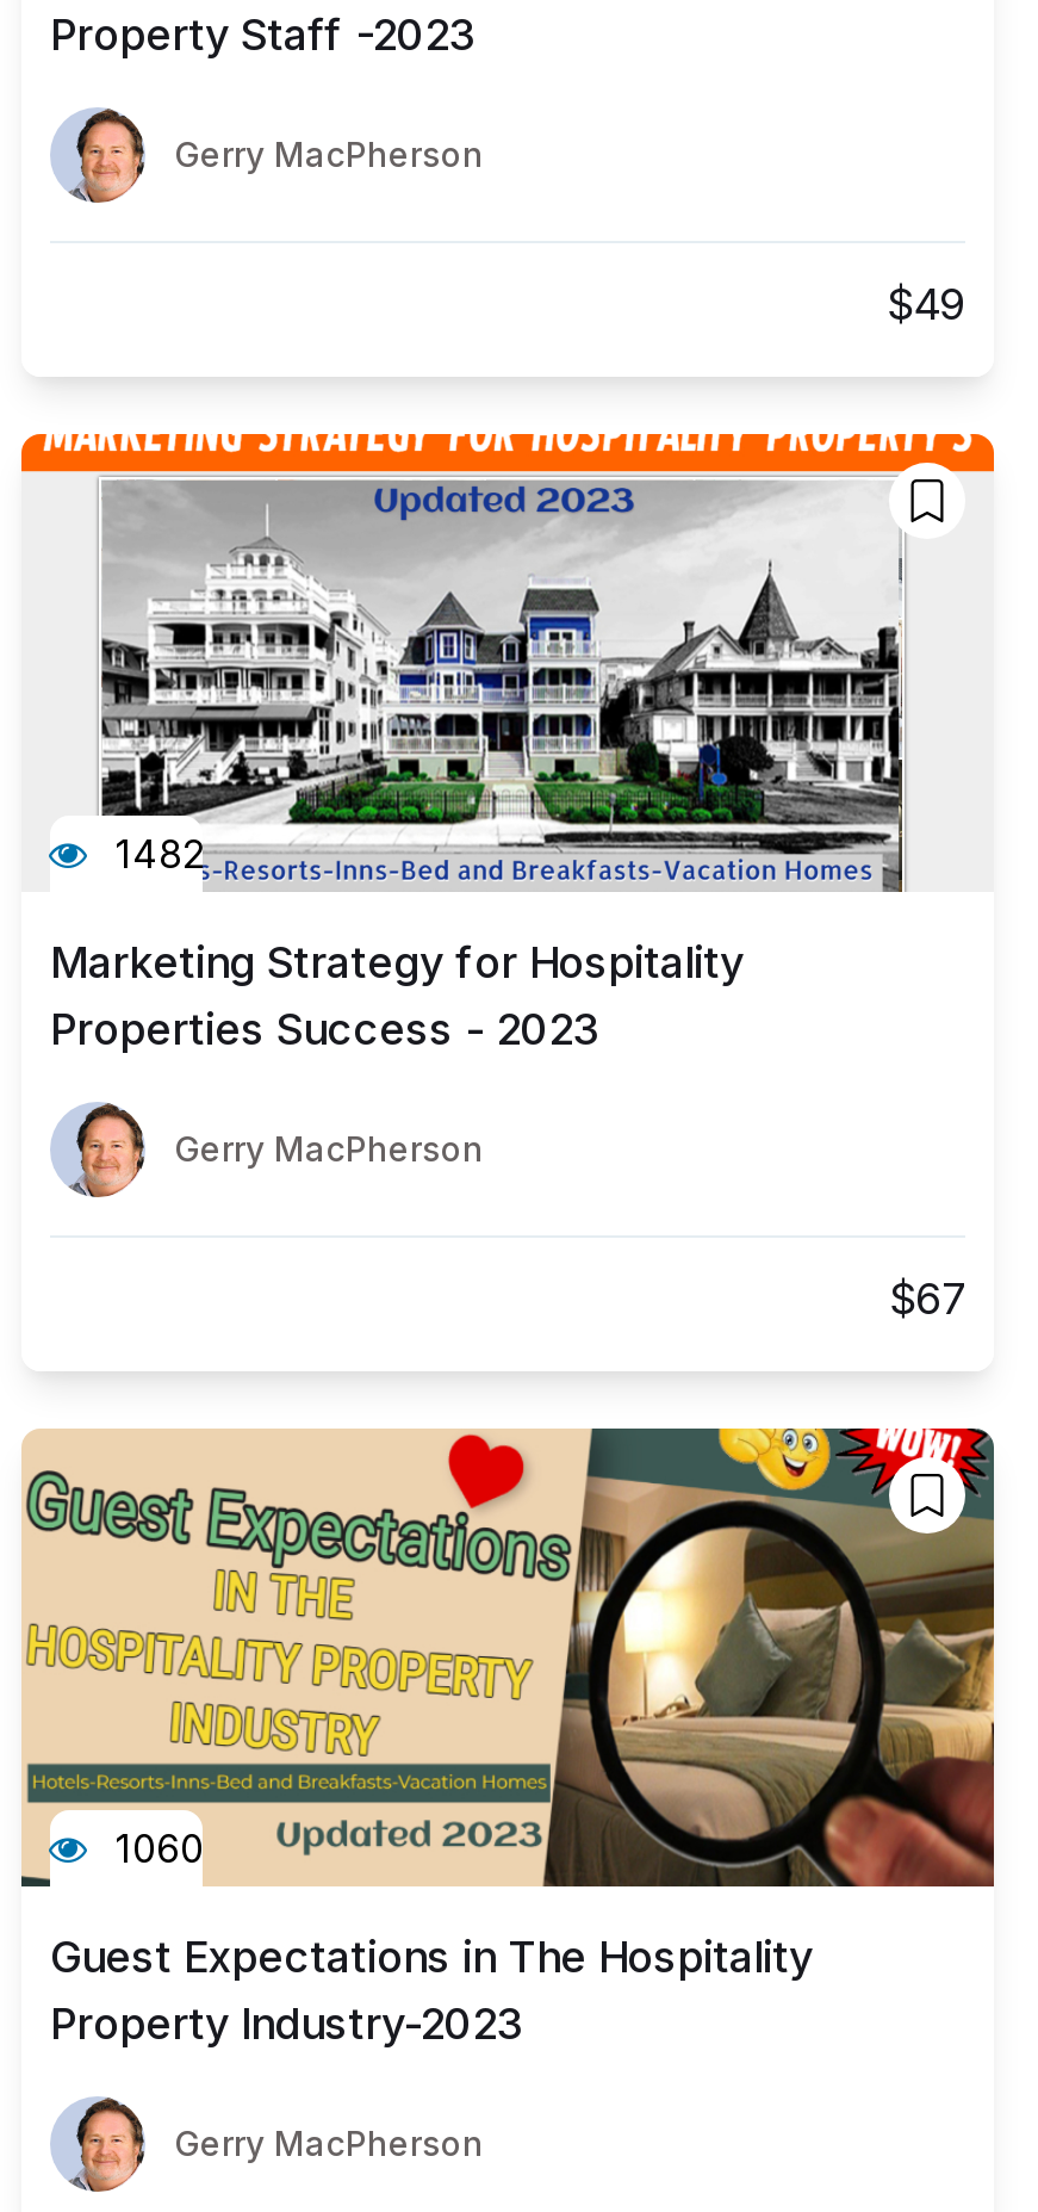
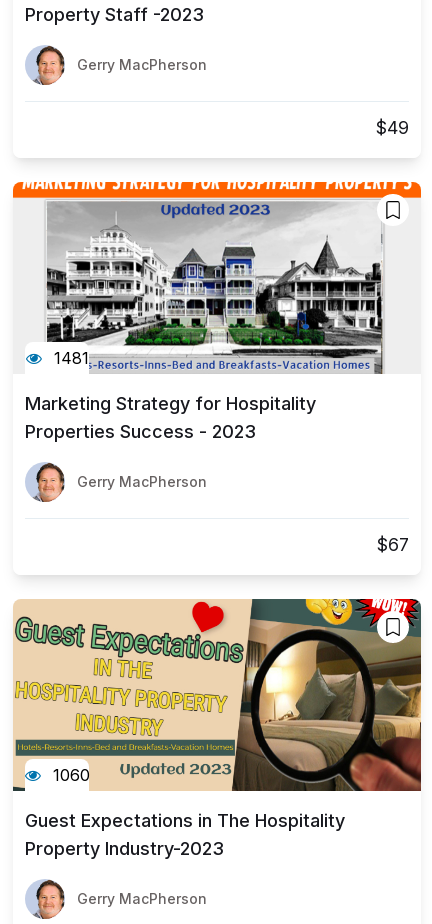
- 1482
+ 1481
